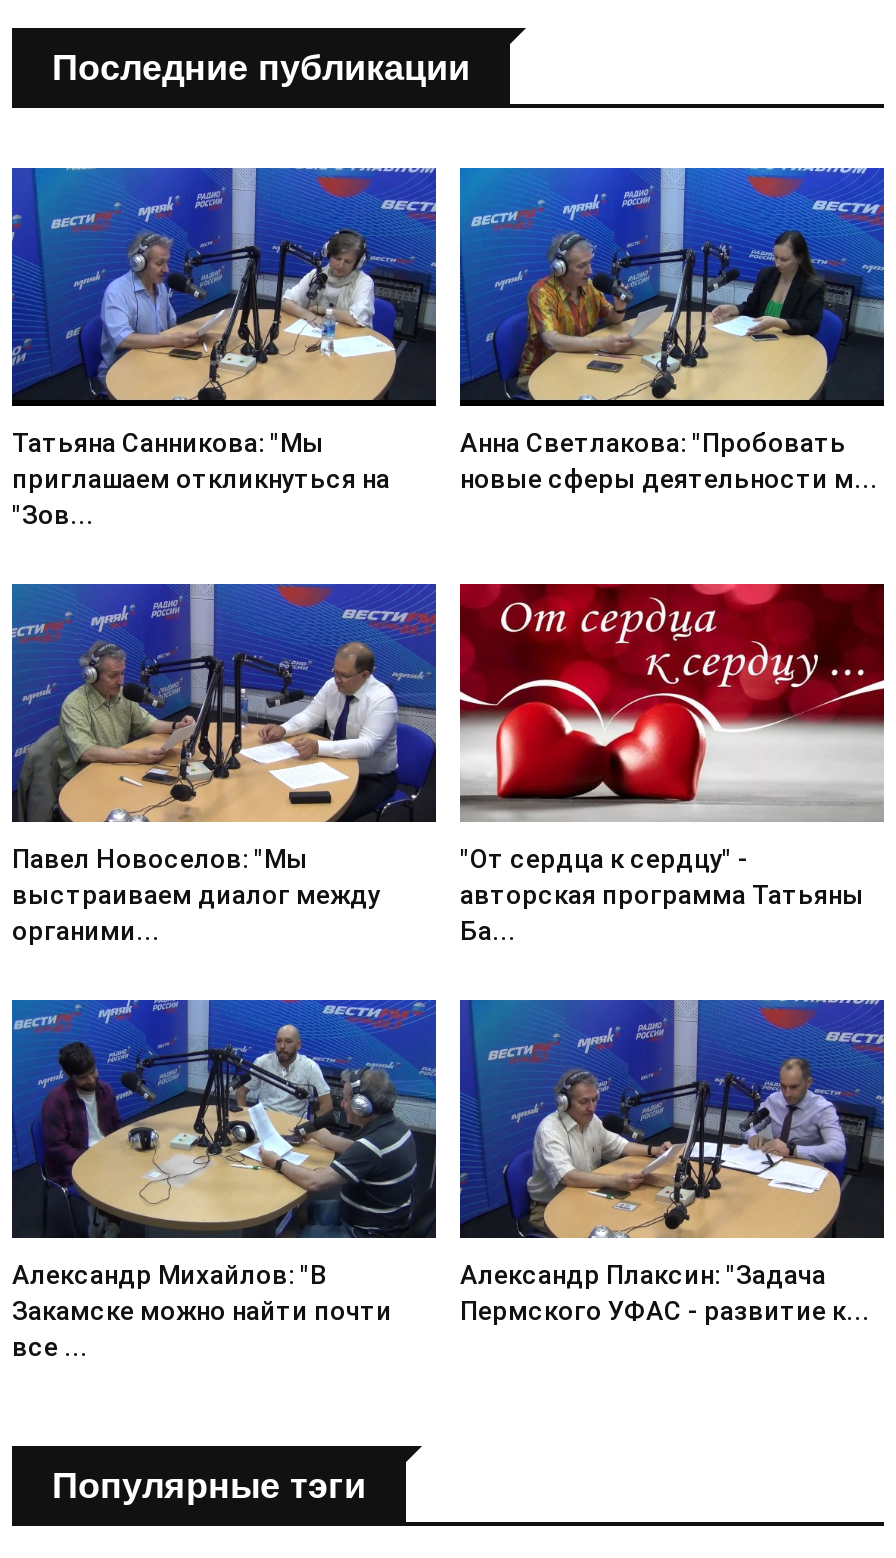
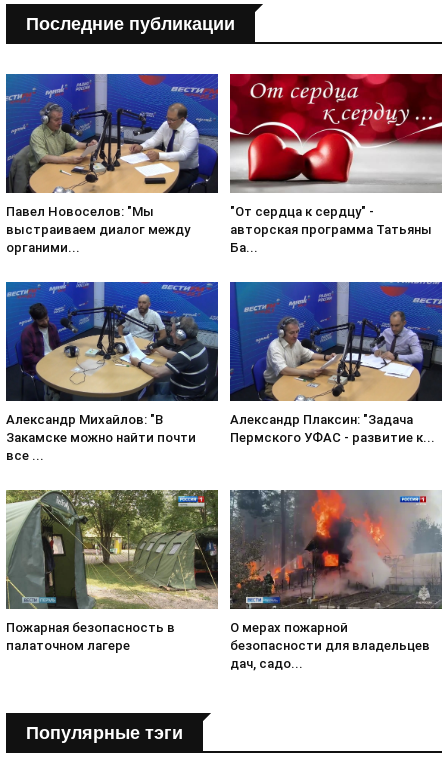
- [image]
- Татьяна Санникова: "Мы
- приглашаем откликнуться на
- "Зов...

- [image]
- Анна Светлакова: "Пробовать
- новые сферы деятельности м...

moved up: [image] | Павел Новоселов: "Мы | выстраиваем диалог между | ... | Александр Плаксин: "Задача | Пермского УФАС - развитие к...

+ [image]
+ Пожарная безопасность в
+ палаточном лагере

+ [image]
+ О мерах пожарной
+ безопасности для владельцев
+ дач, садо...
